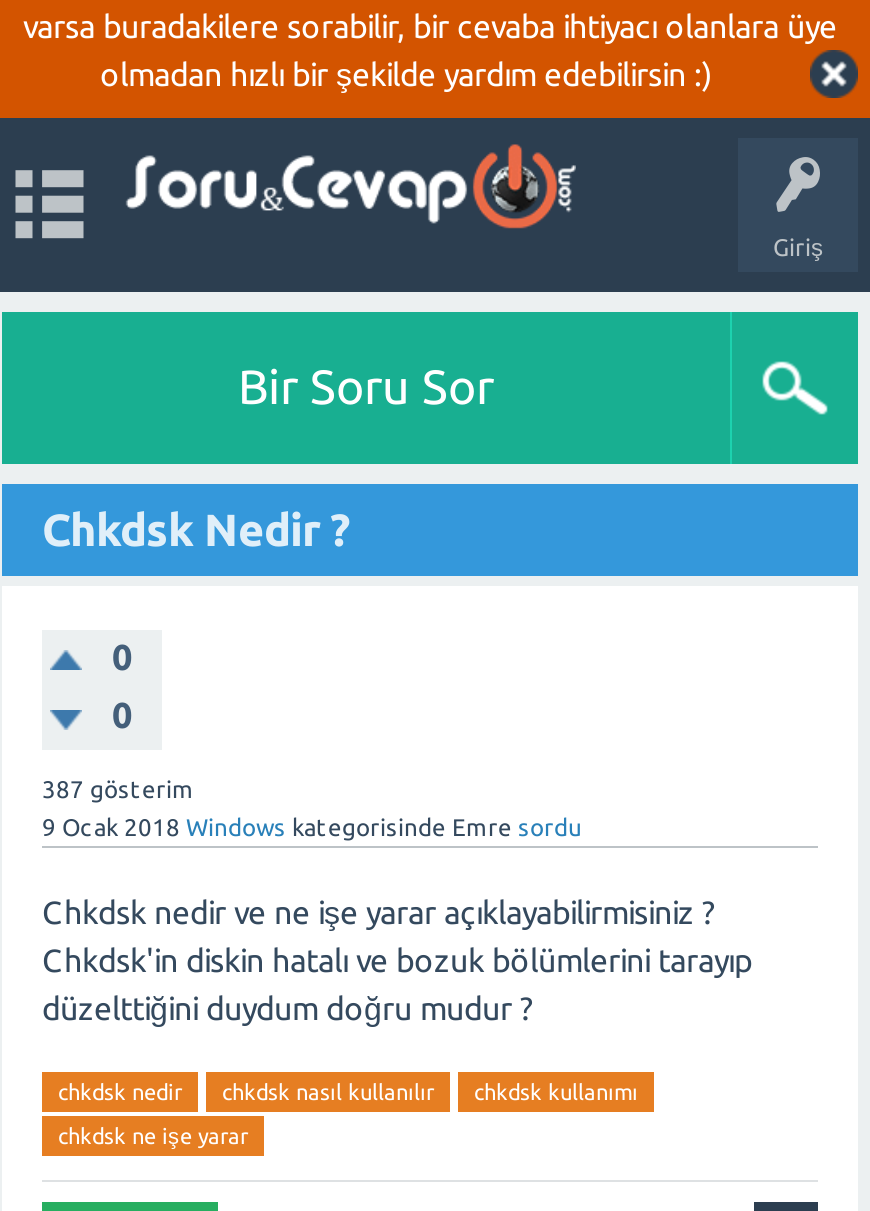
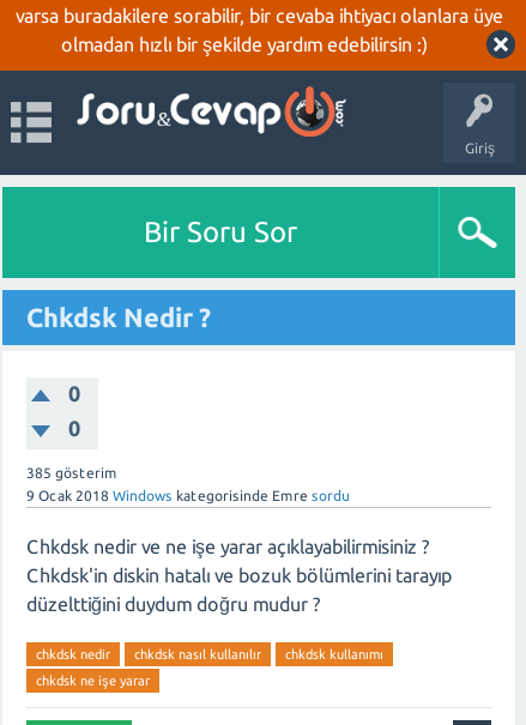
- 387 gösterim
+ 385 gösterim
